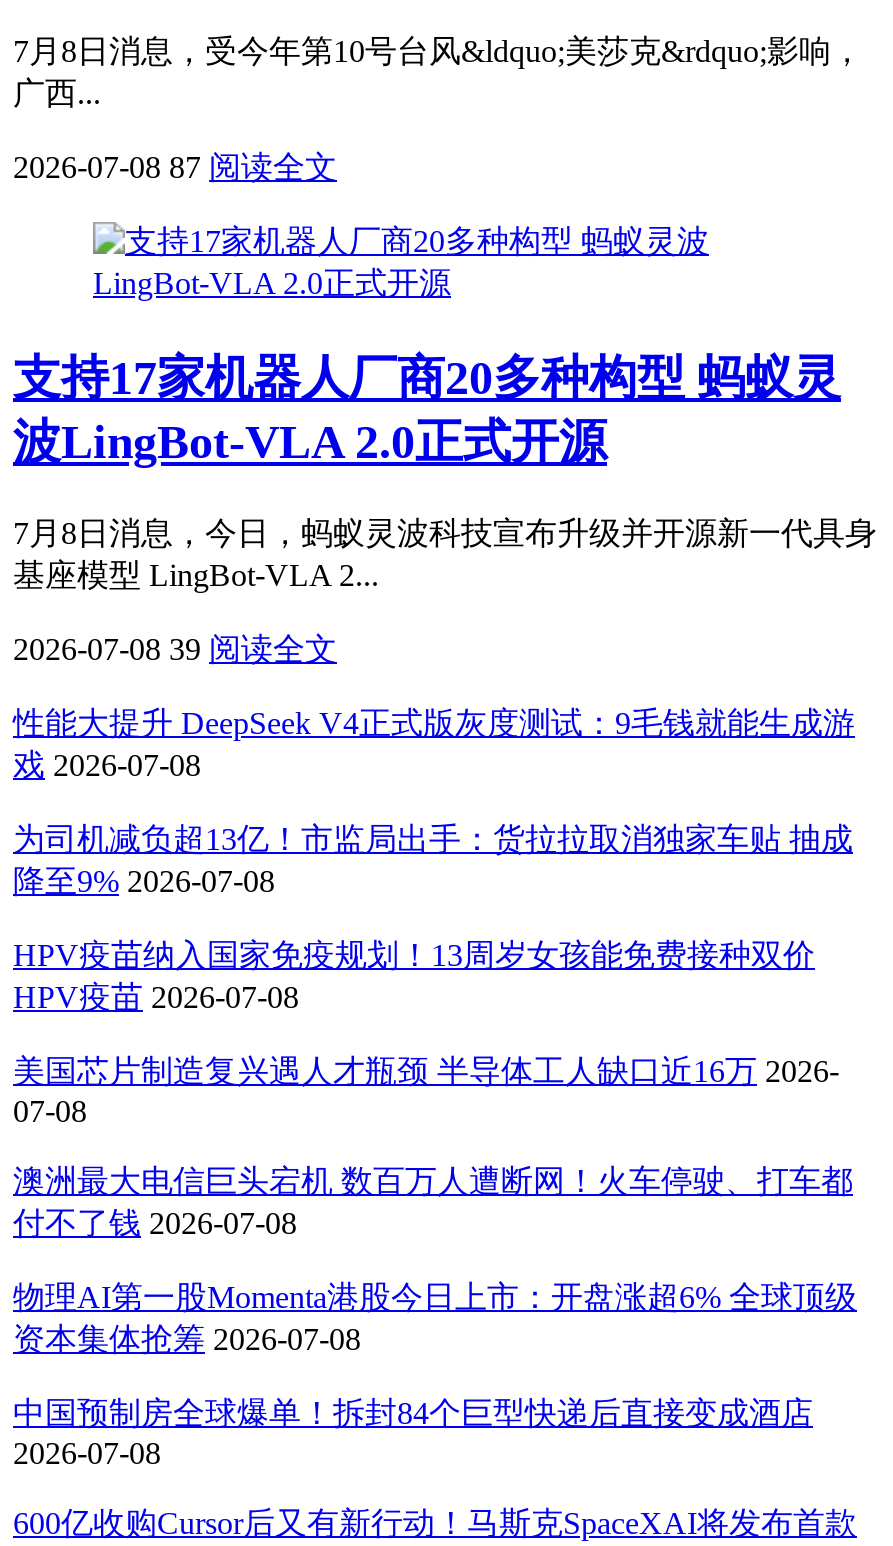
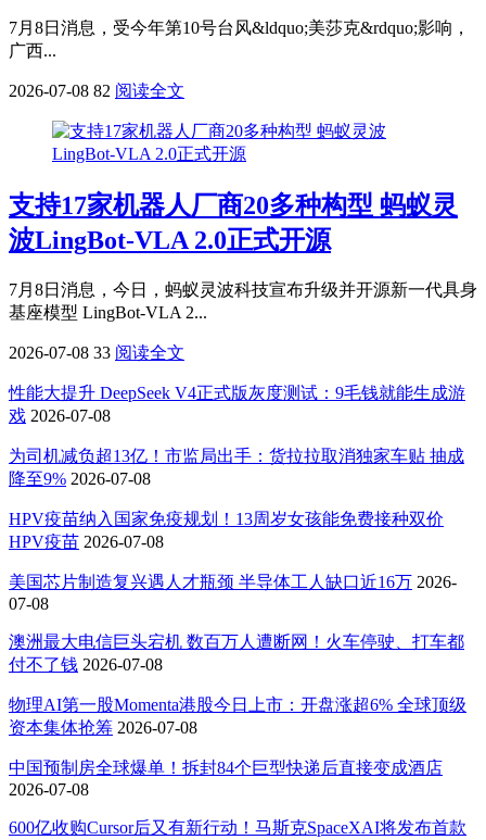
- 2026-07-08 87 阅读全文
+ 2026-07-08 82 阅读全文

- 2026-07-08 39 阅读全文
+ 2026-07-08 33 阅读全文
